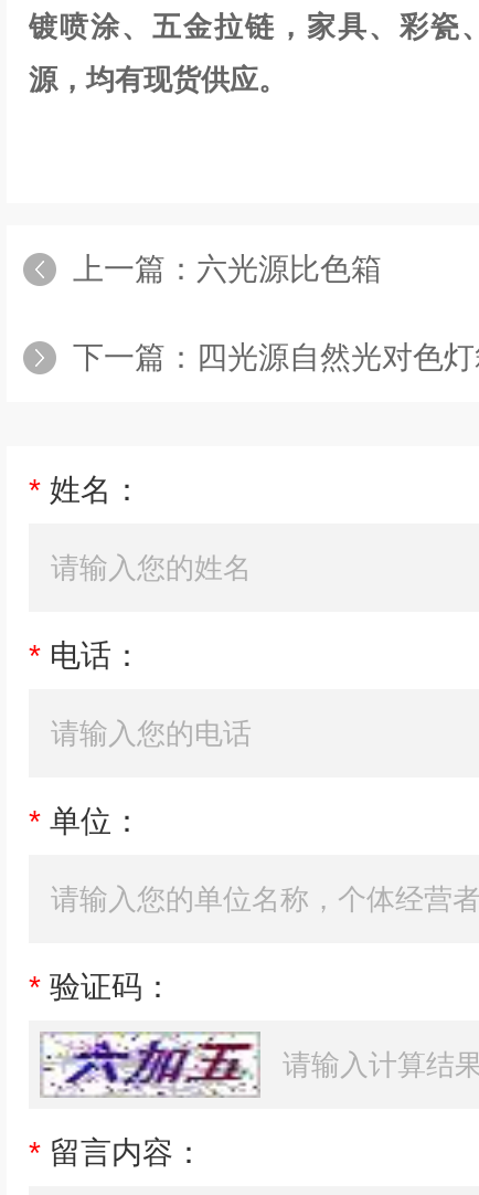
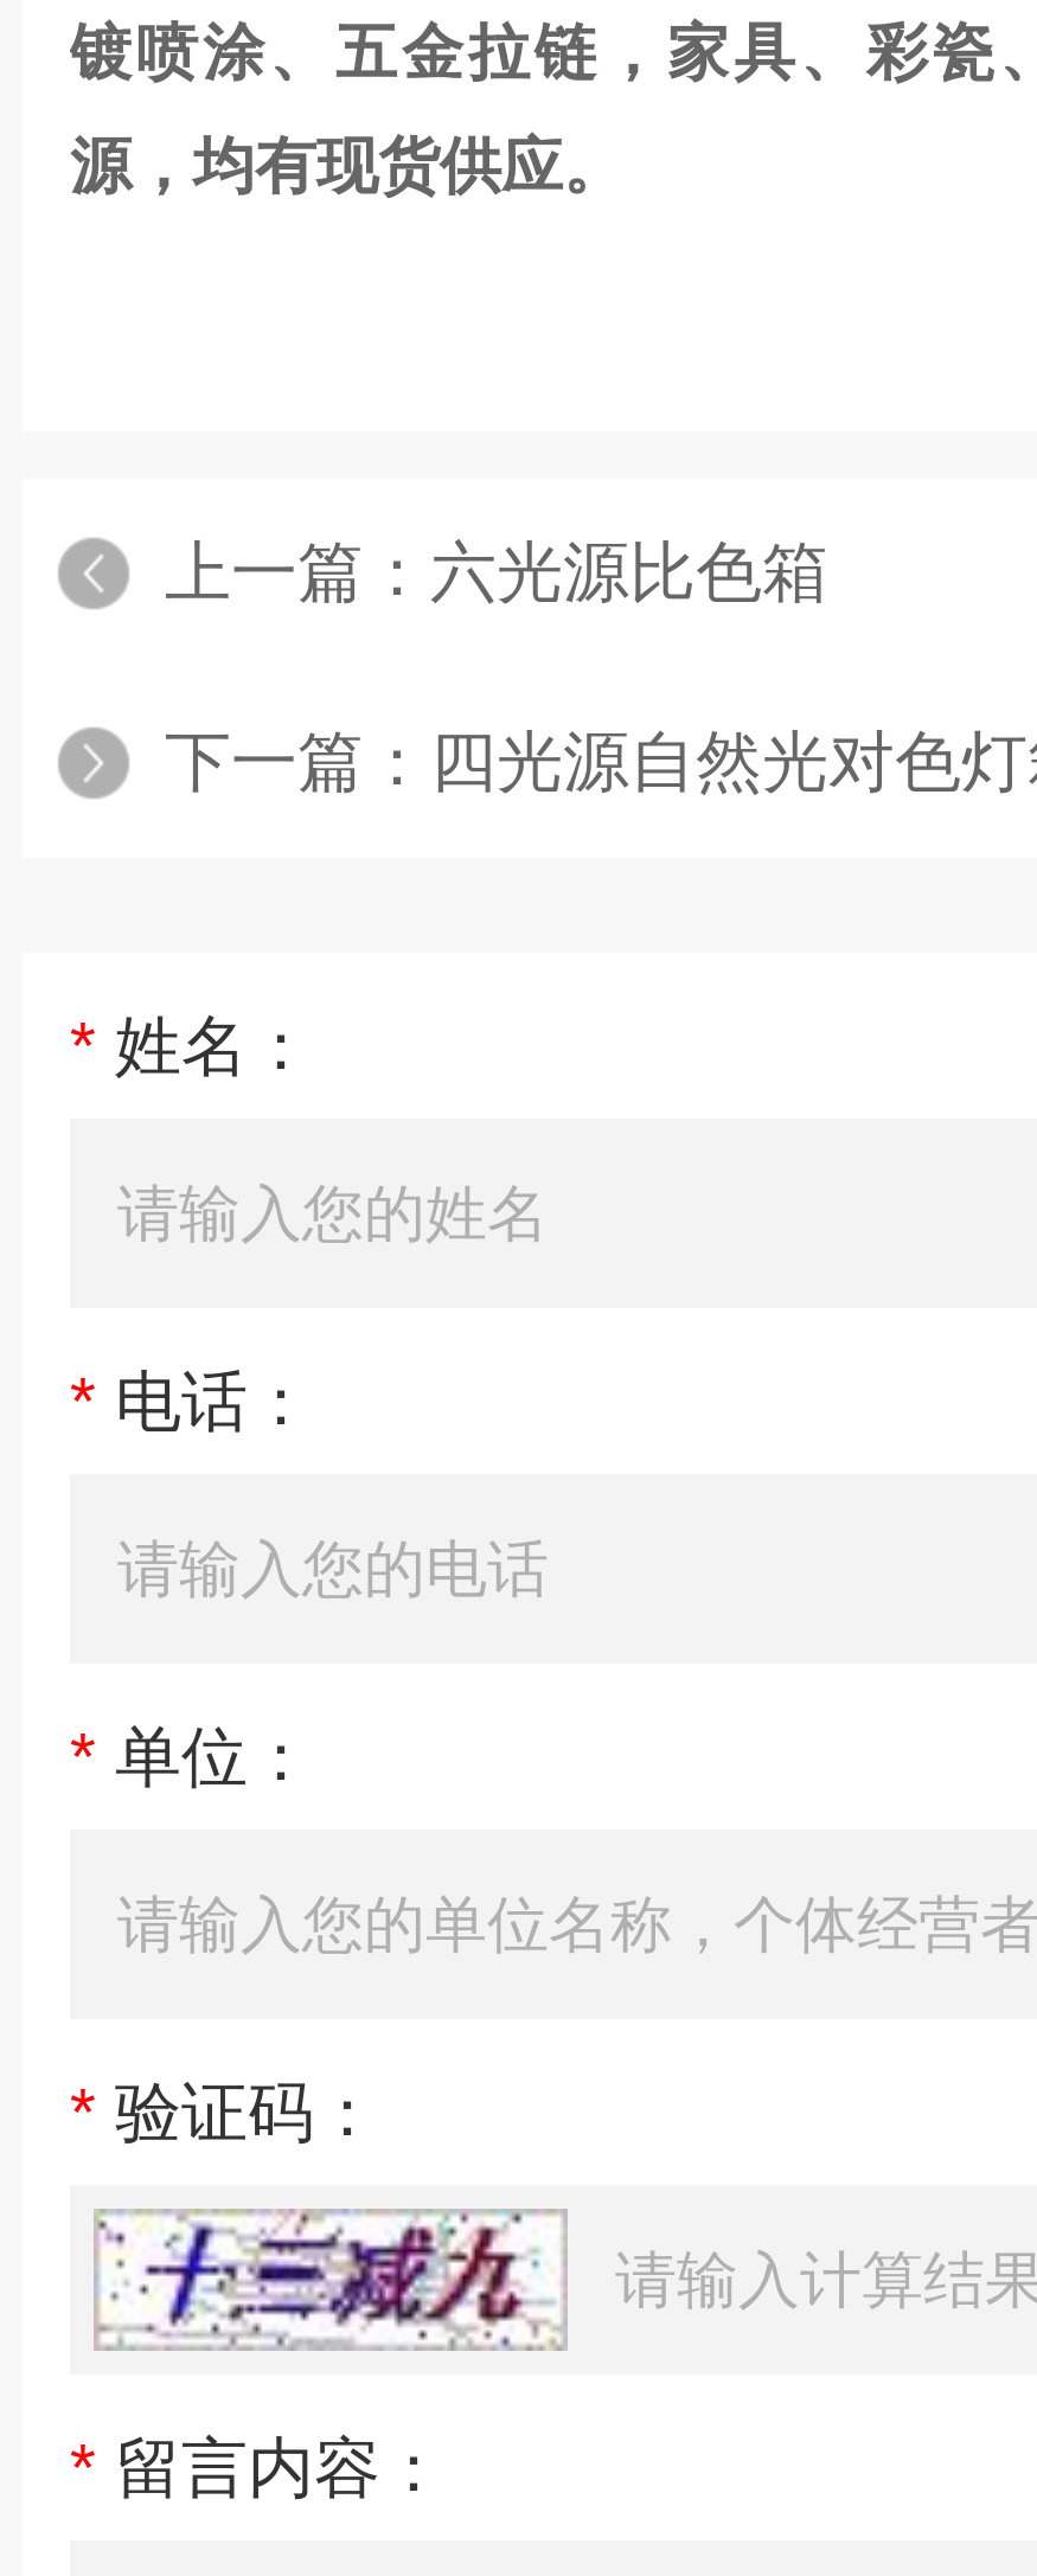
- [image]
+ [image]
